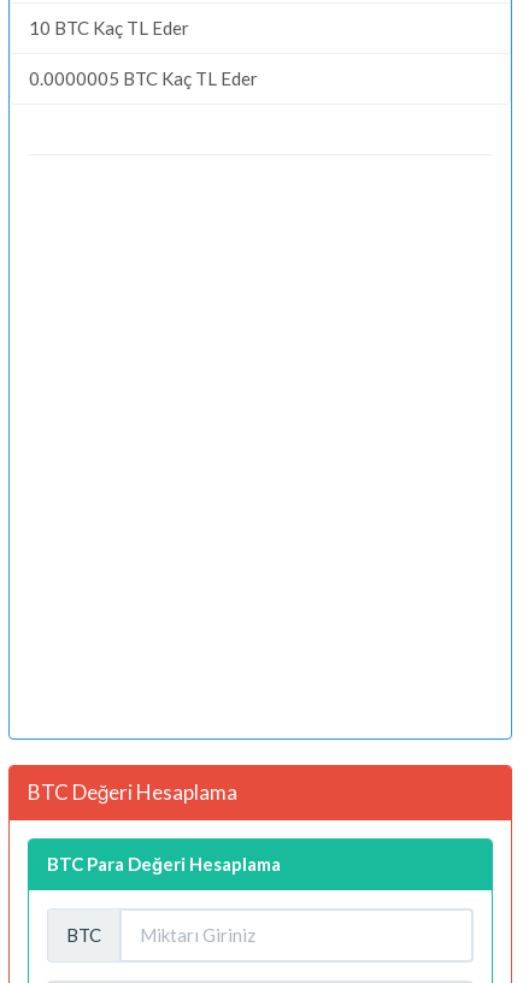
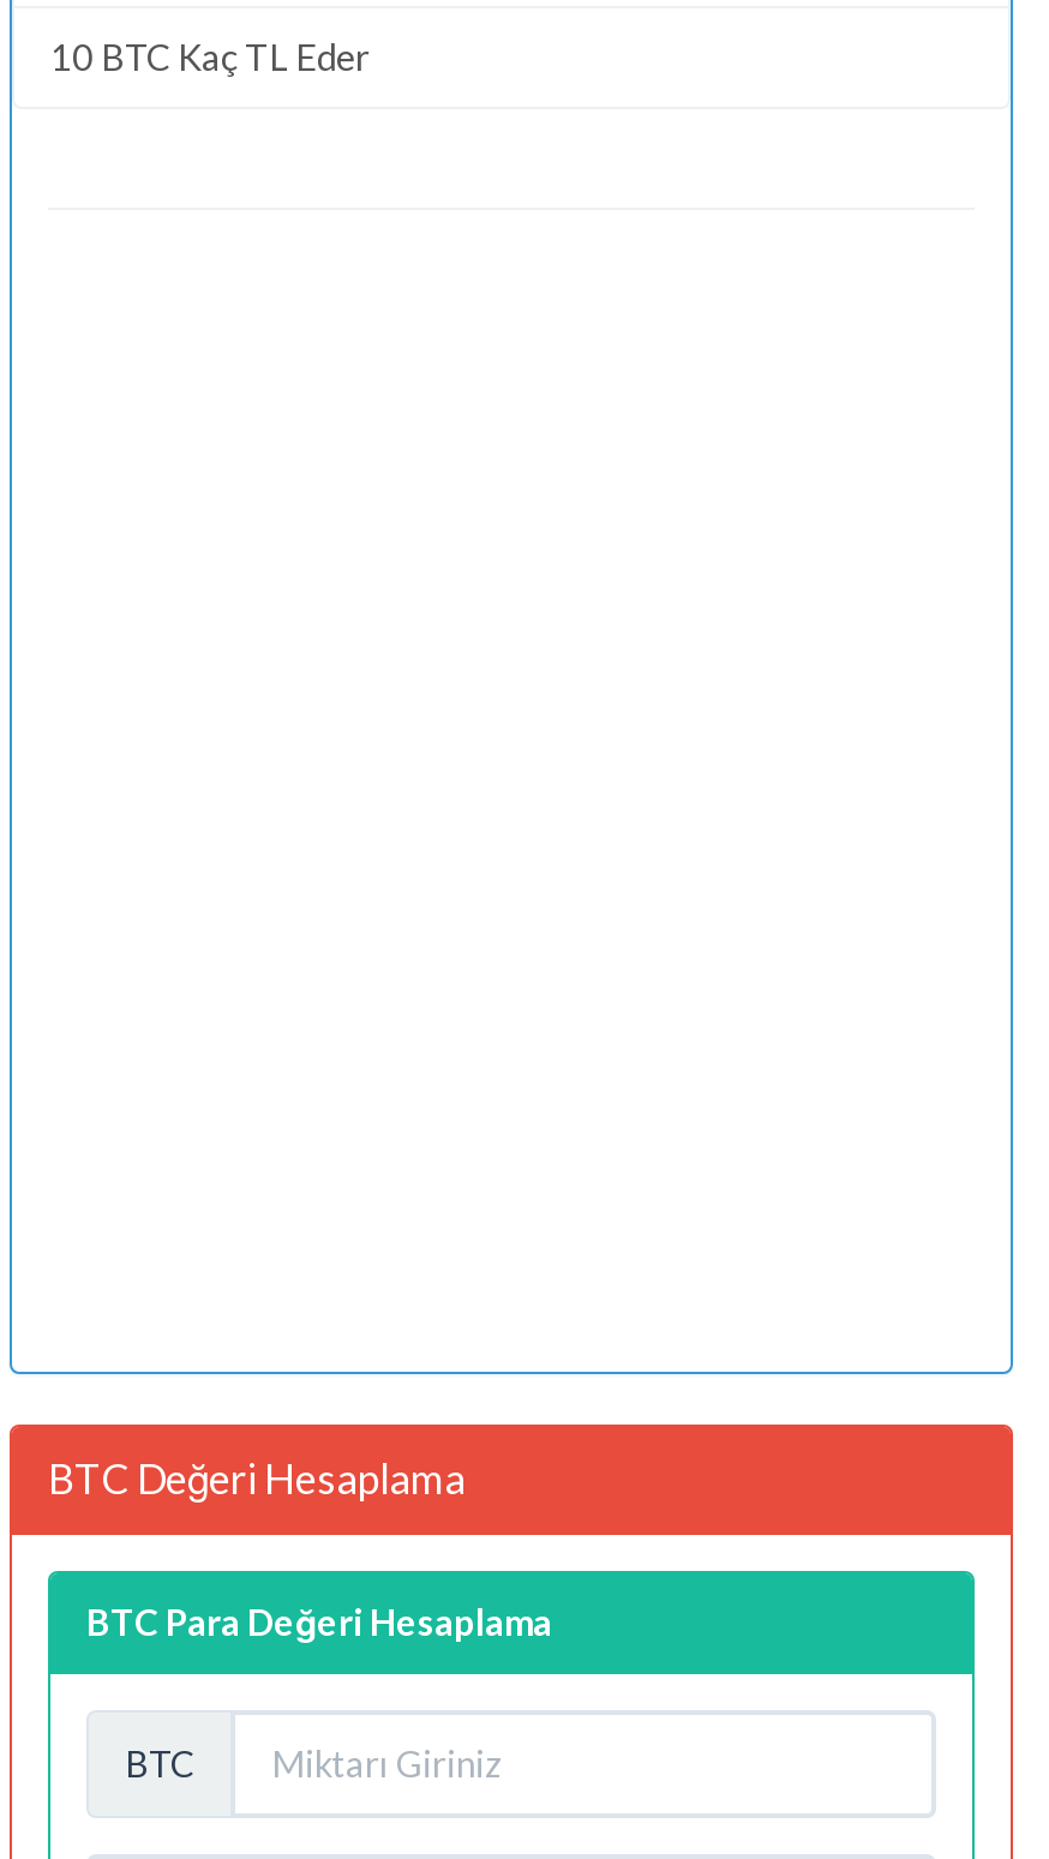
- 0.0000005 BTC Kaç TL Eder
